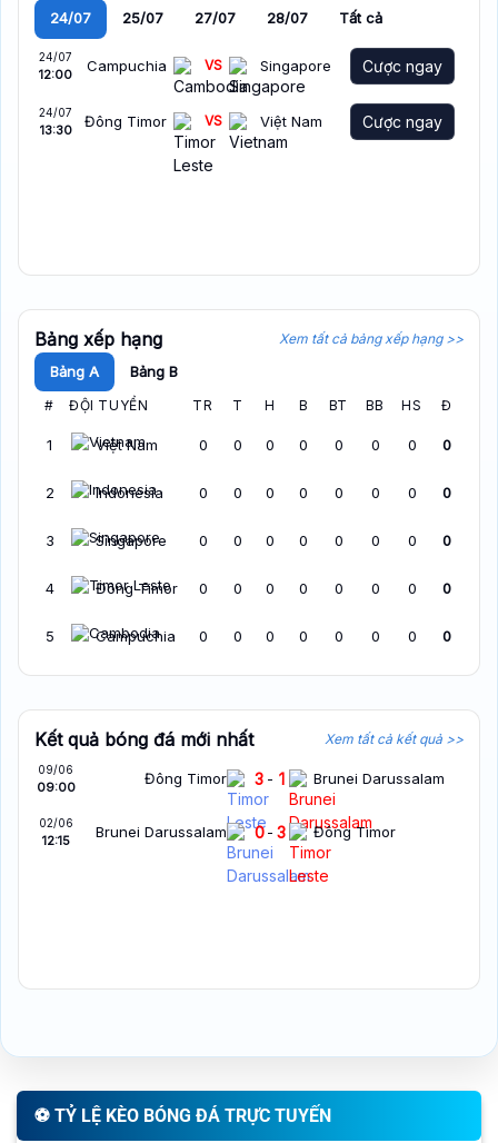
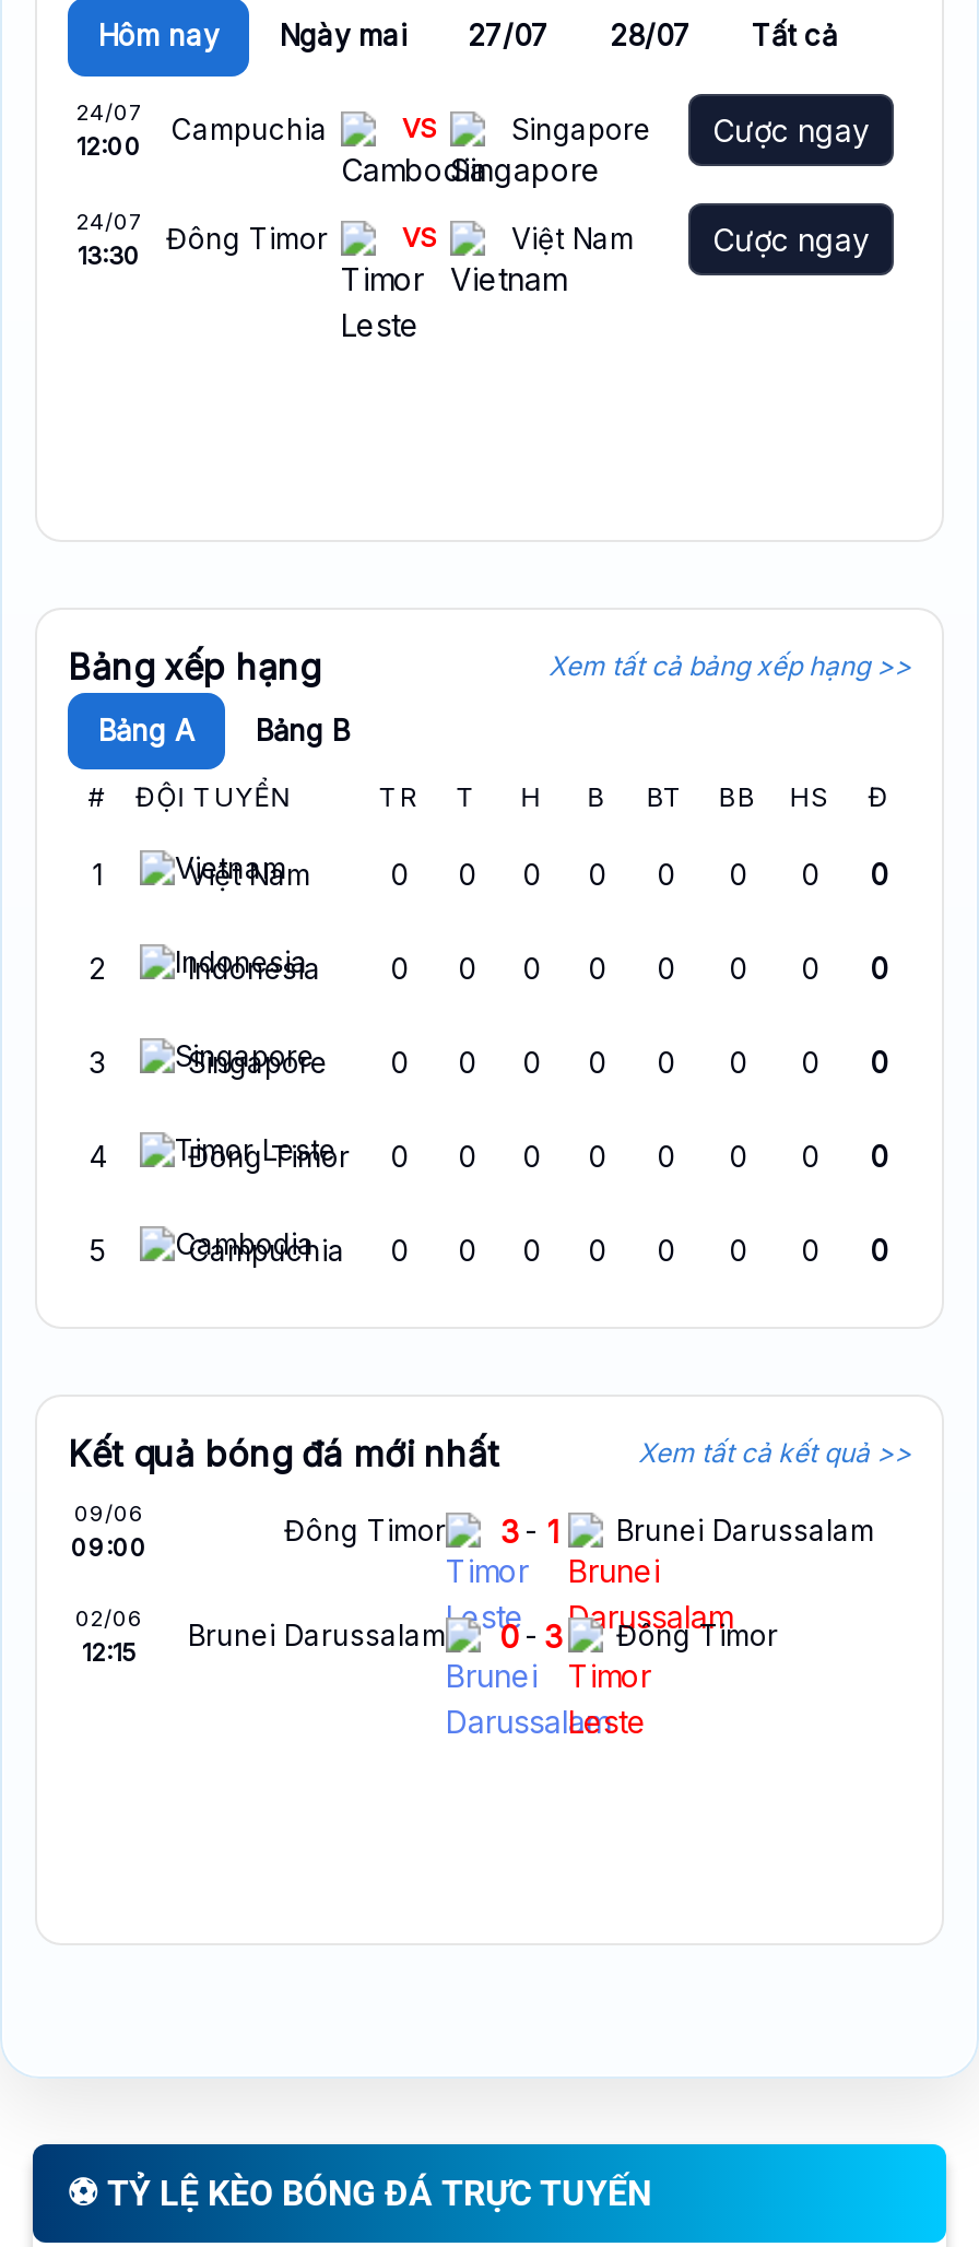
- 24/07
- 25/07
+ Hôm nay
+ Ngày mai
